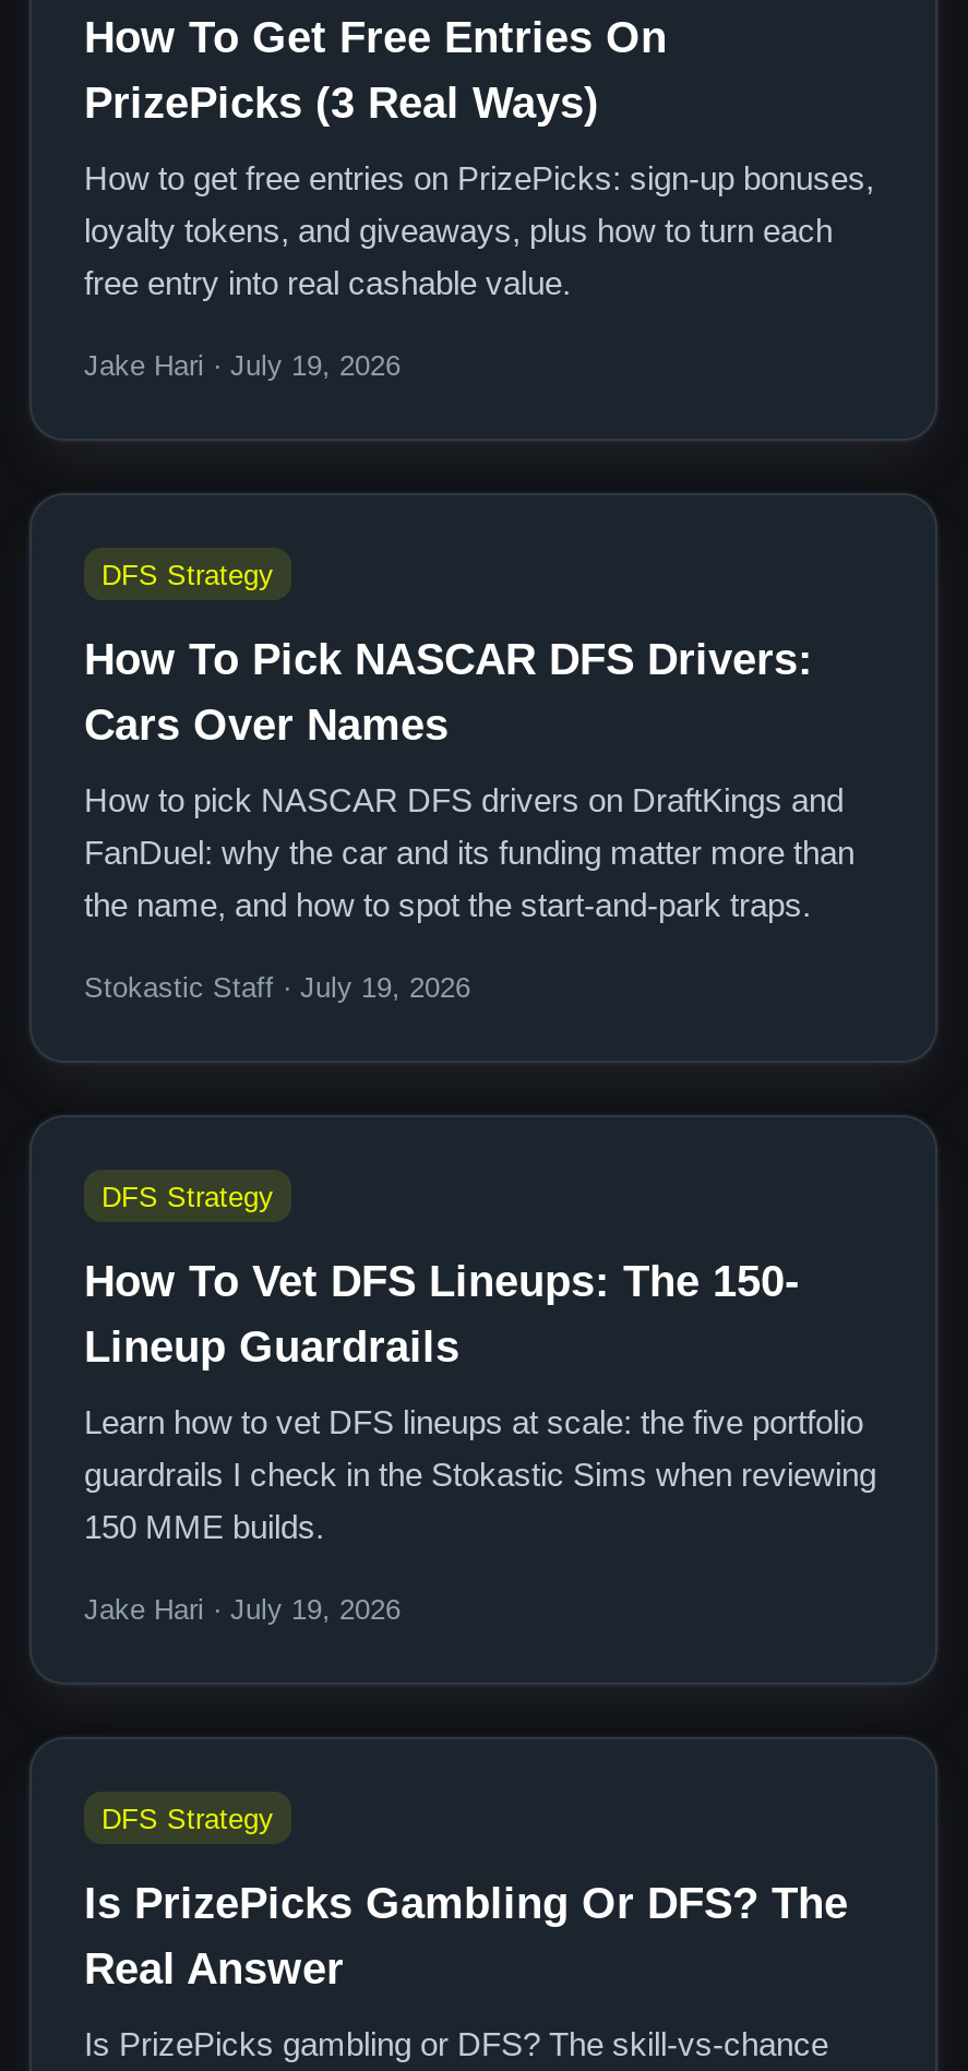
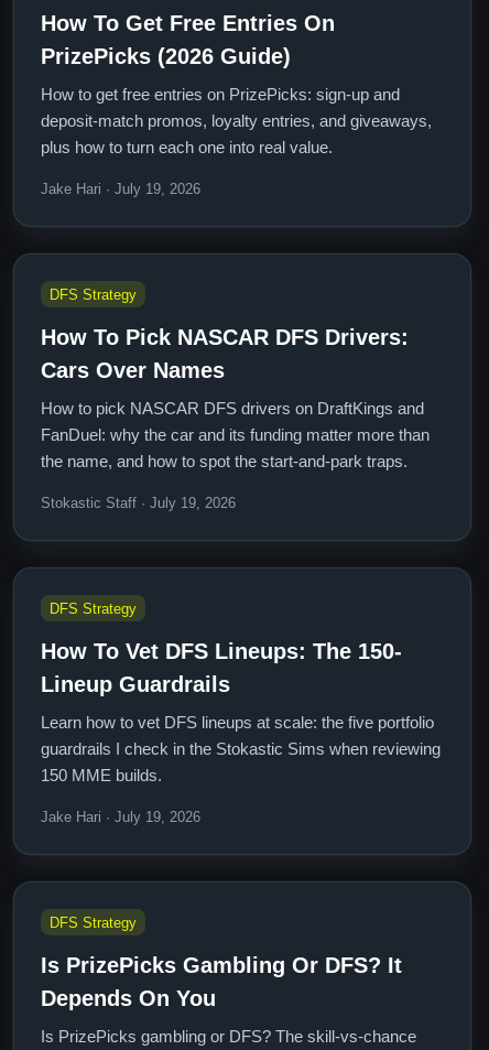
- PrizePicks (3 Real Ways)
+ PrizePicks (2026 Guide)

- How to get free entries on PrizePicks: sign-up bonuses,
- loyalty tokens, and giveaways, plus how to turn each
- free entry into real cashable value.
+ How to get free entries on PrizePicks: sign-up and
+ deposit-match promos, loyalty entries, and giveaways,
+ plus how to turn each one into real value.

- Is PrizePicks Gambling Or DFS? The
- Real Answer
+ Is PrizePicks Gambling Or DFS? It
+ Depends On You
